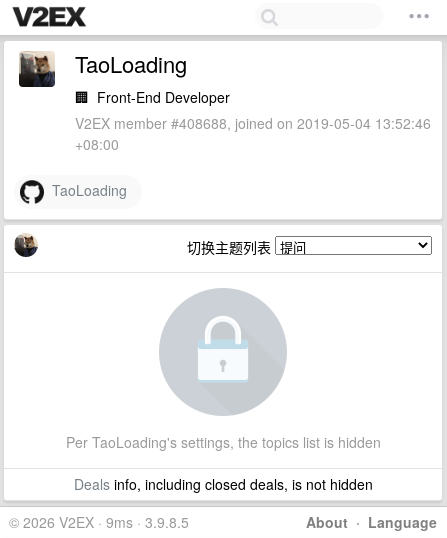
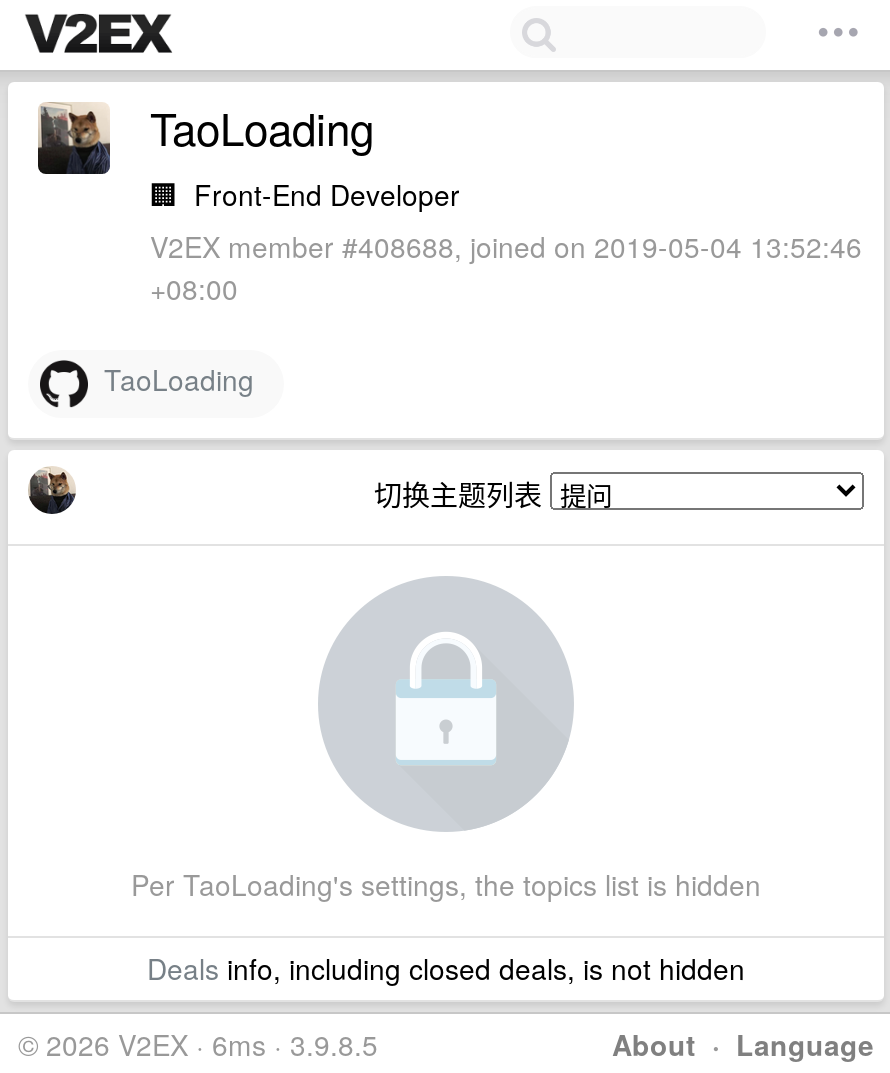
- © 2026 V2EX · 9ms · 3.9.8.5
+ © 2026 V2EX · 6ms · 3.9.8.5
